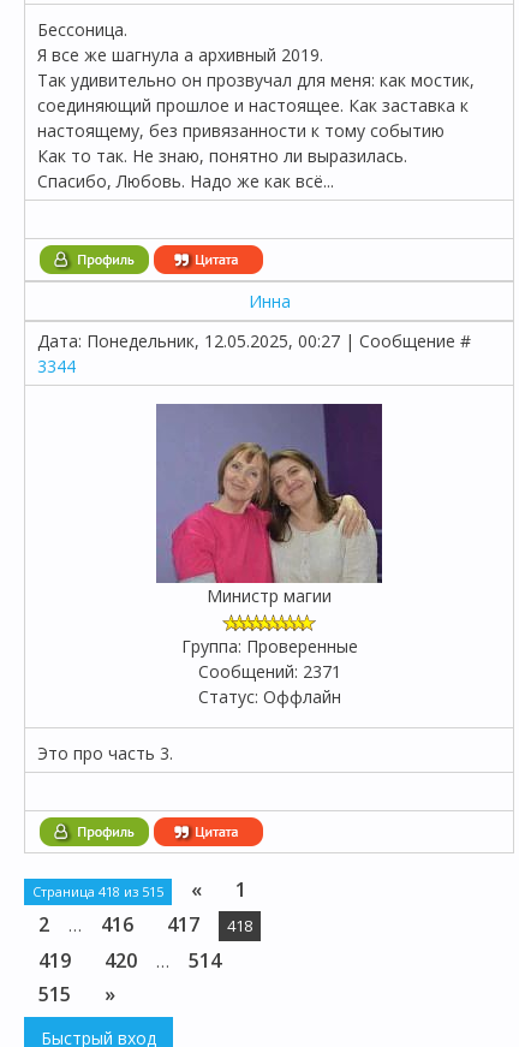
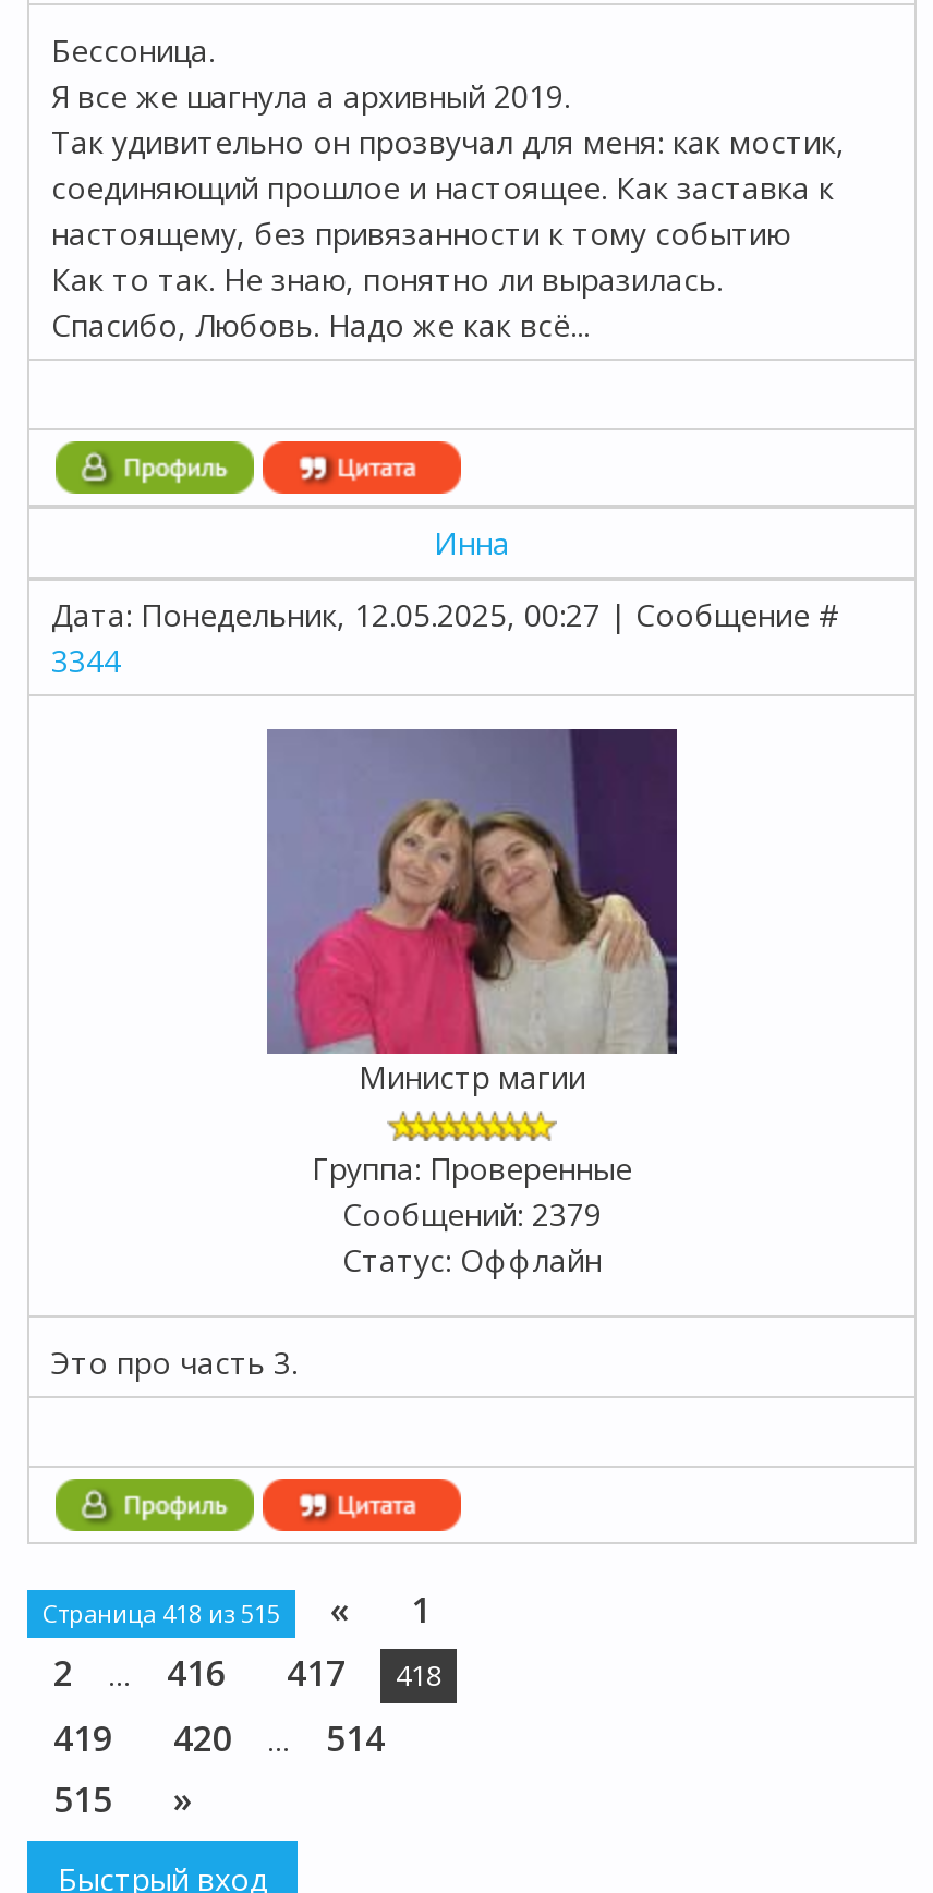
- Сообщений: 2371
+ Сообщений: 2379
